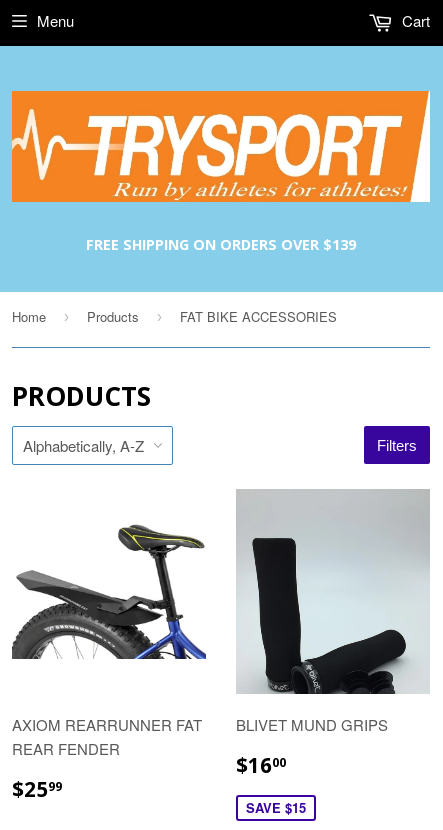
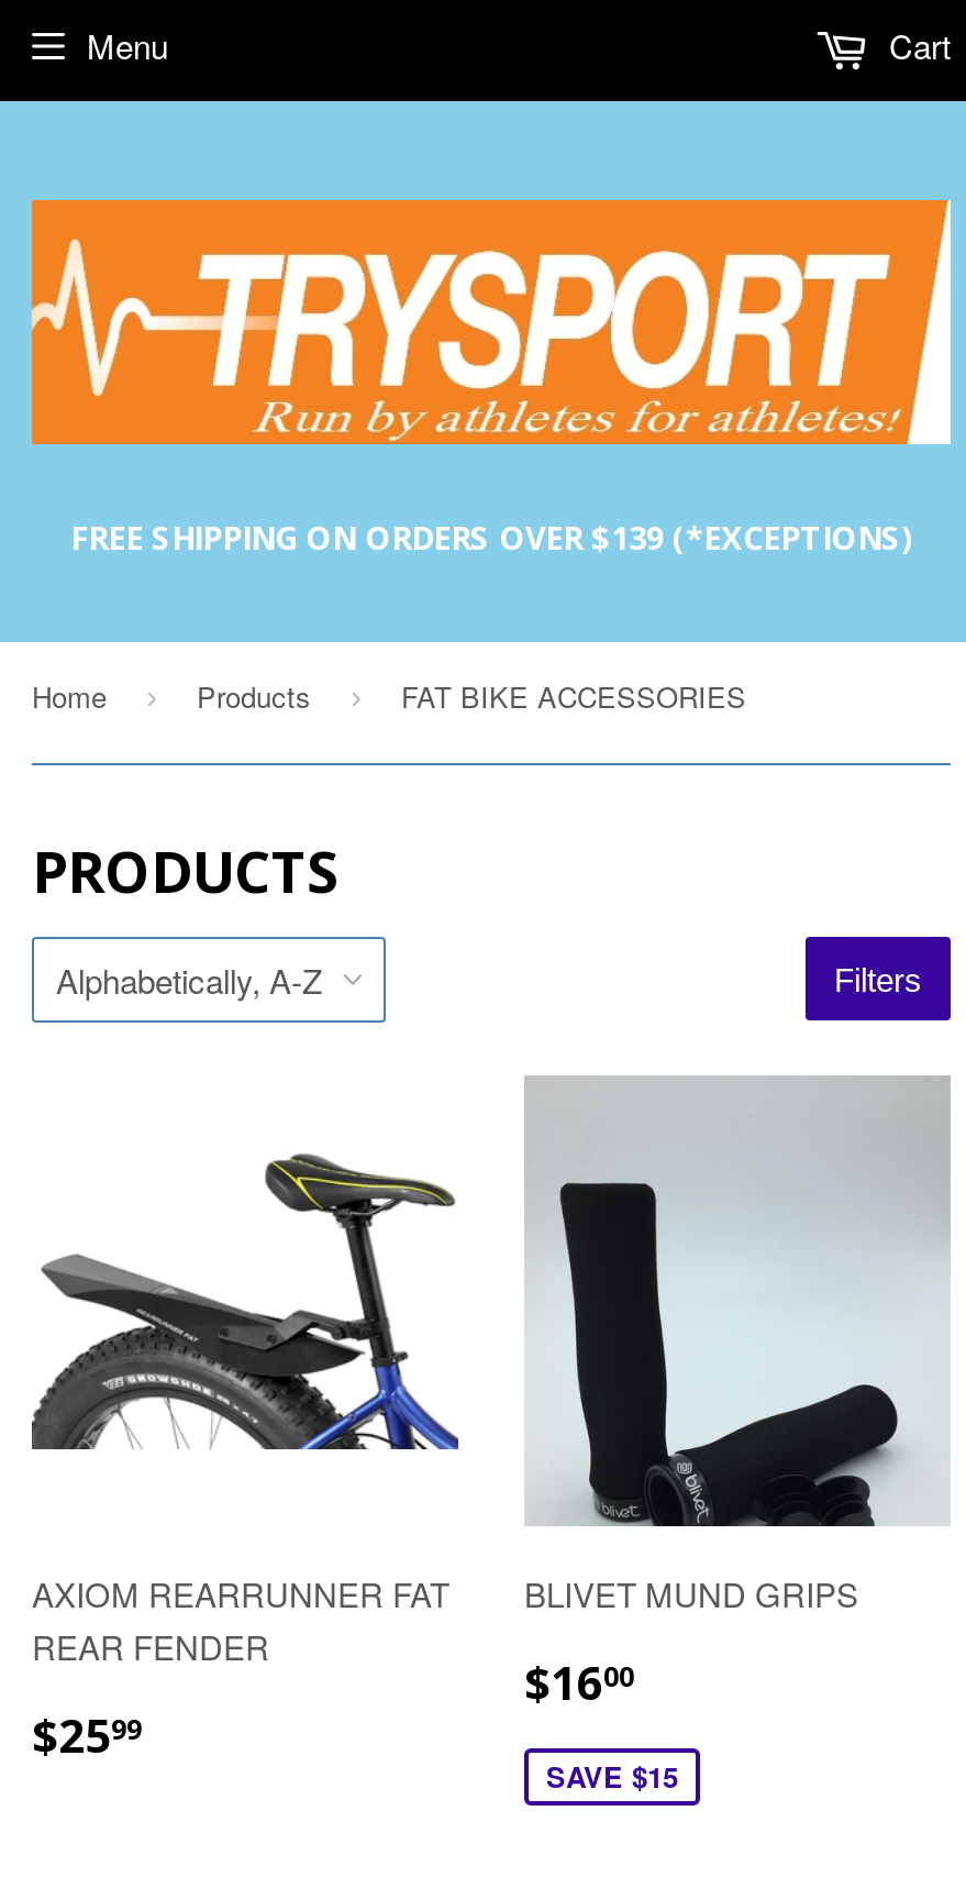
- FREE SHIPPING ON ORDERS OVER $139
+ FREE SHIPPING ON ORDERS OVER $139 (*EXCEPTIONS)
